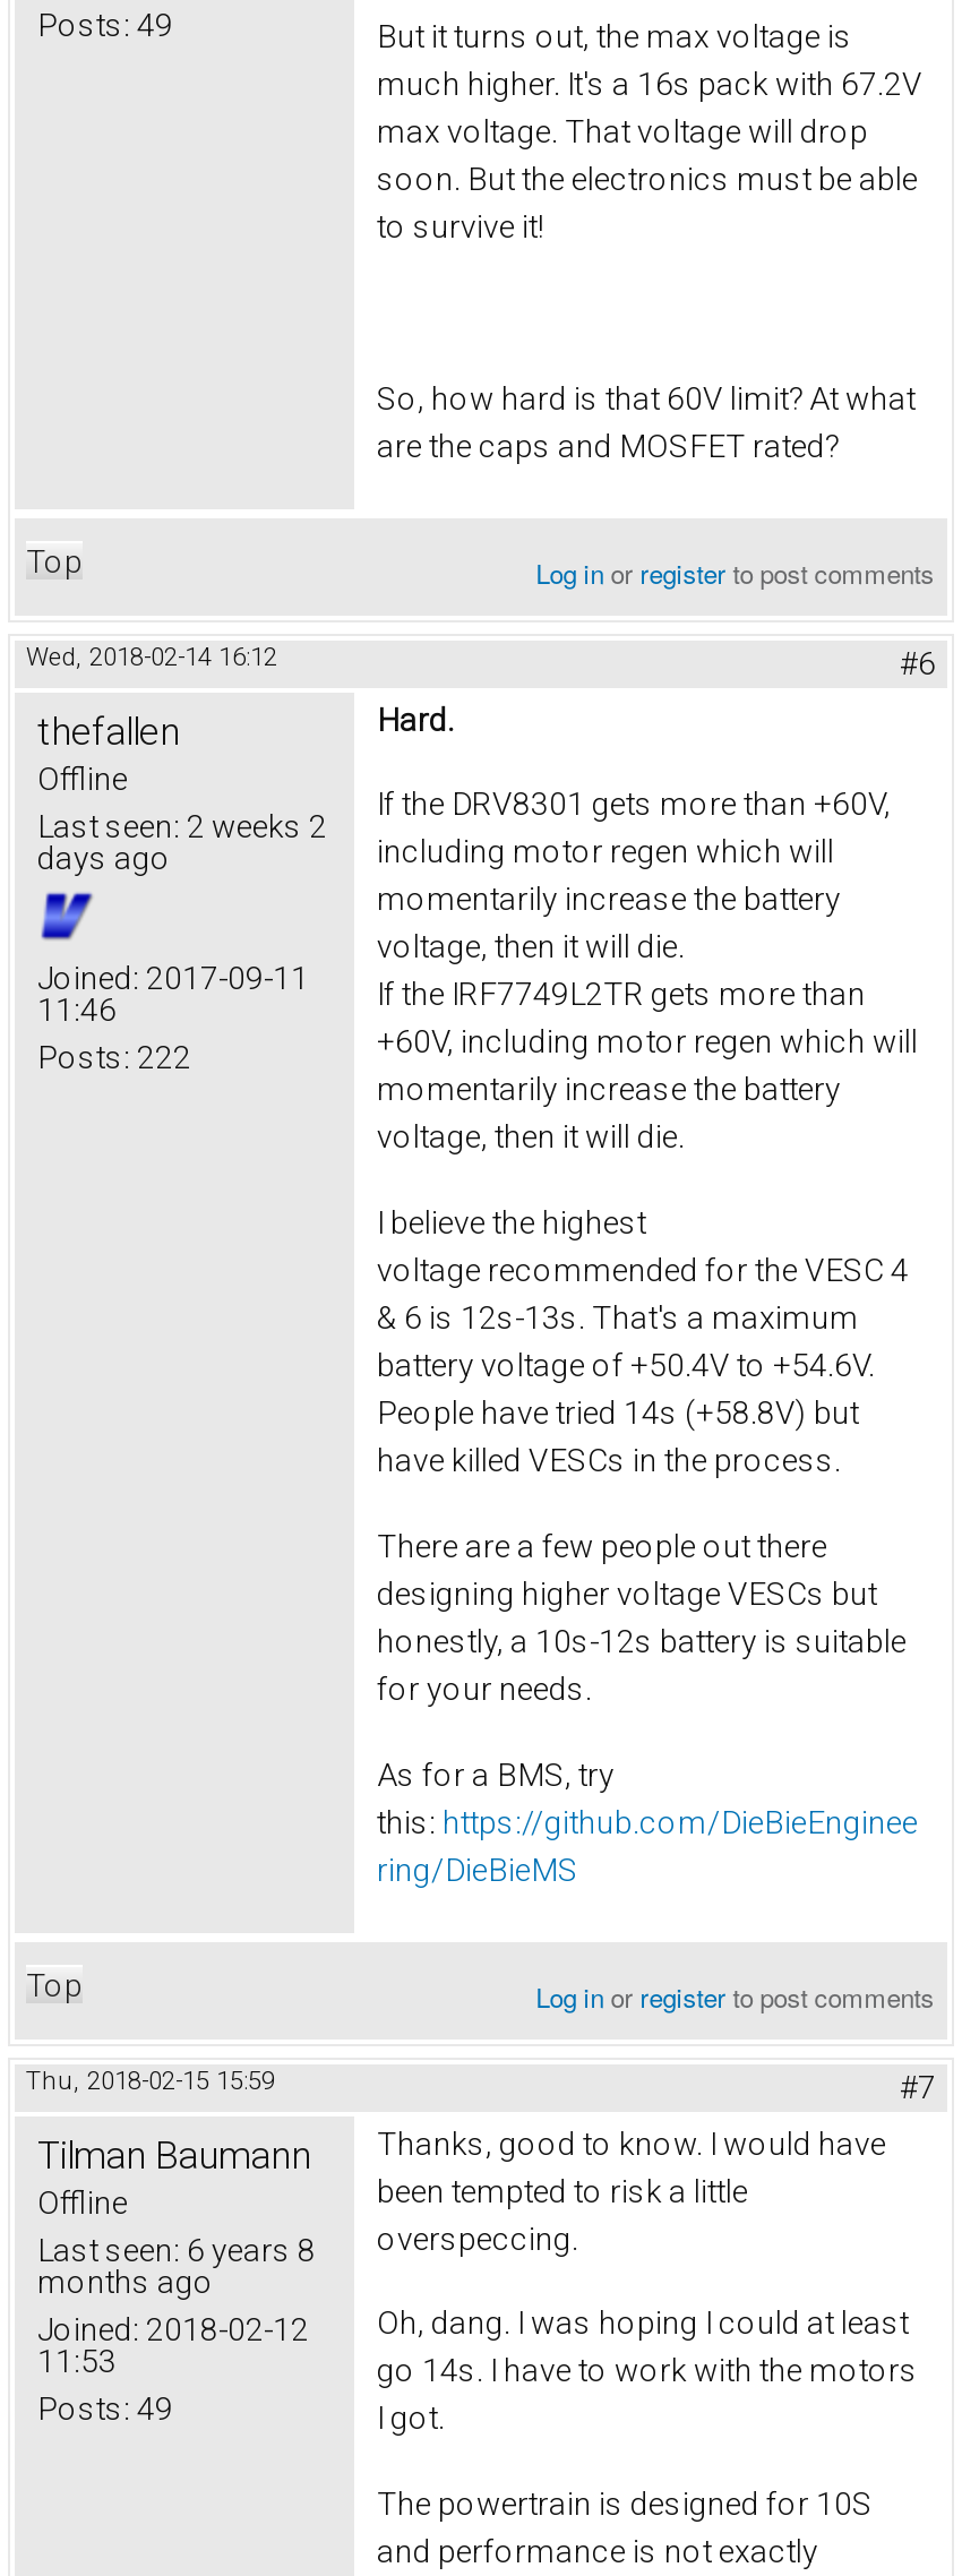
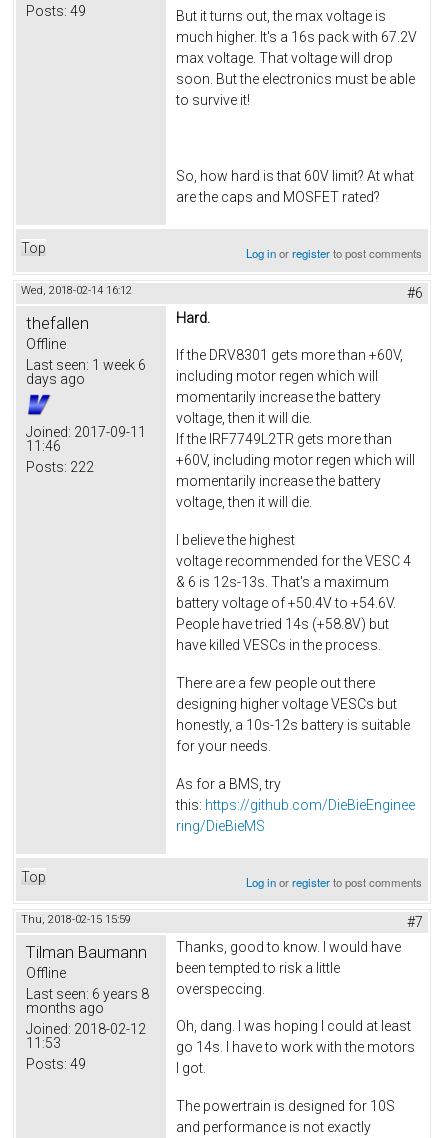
- Last seen: 2 weeks 2
+ Last seen: 1 week 6
